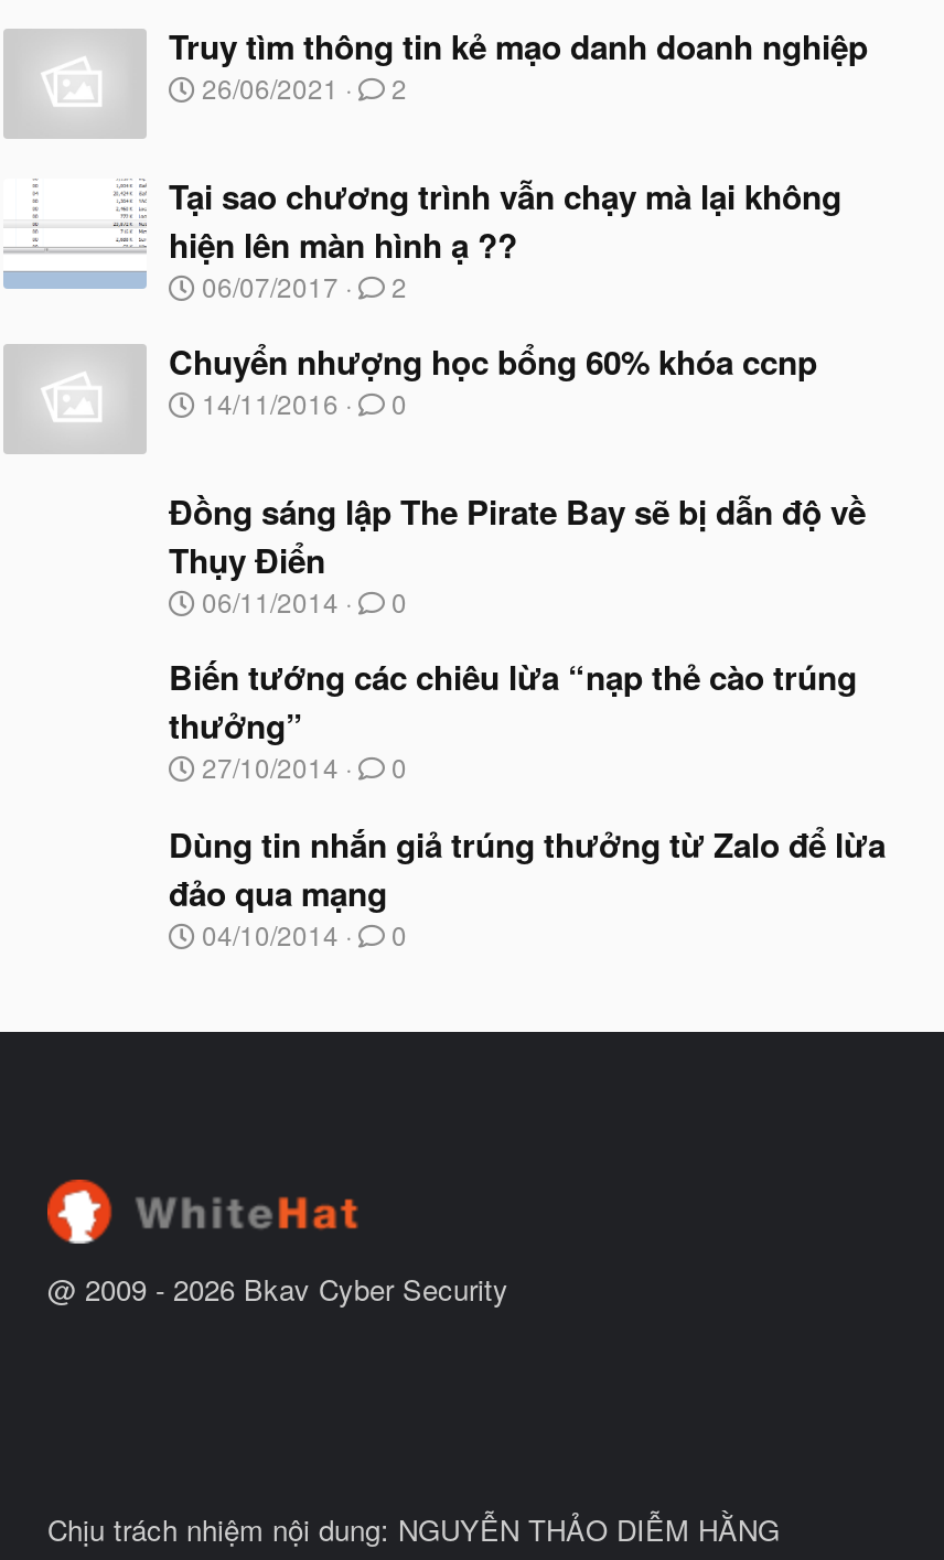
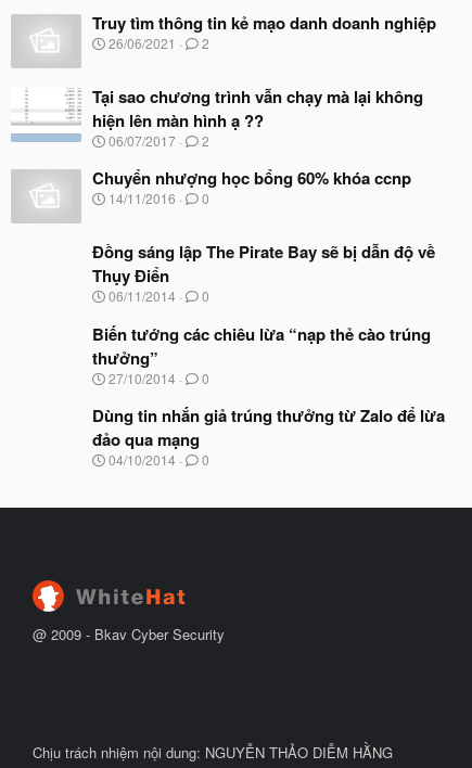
- @ 2009 - 2026 Bkav Cyber Security
+ @ 2009 - Bkav Cyber Security
